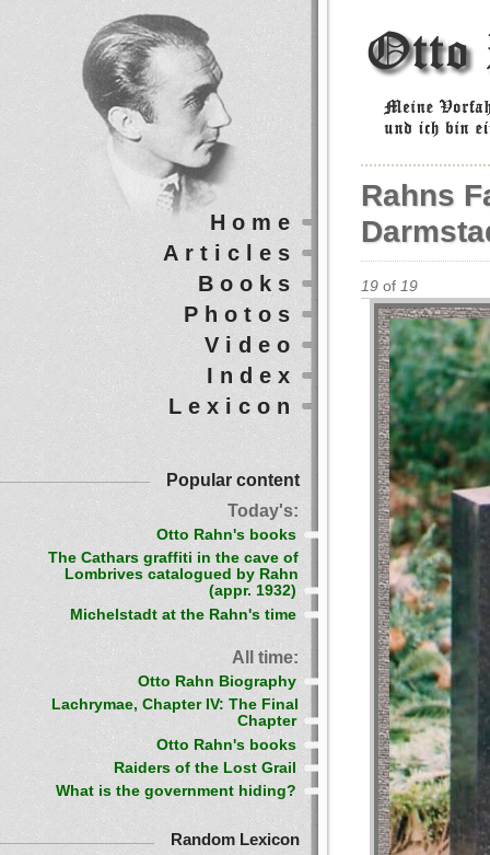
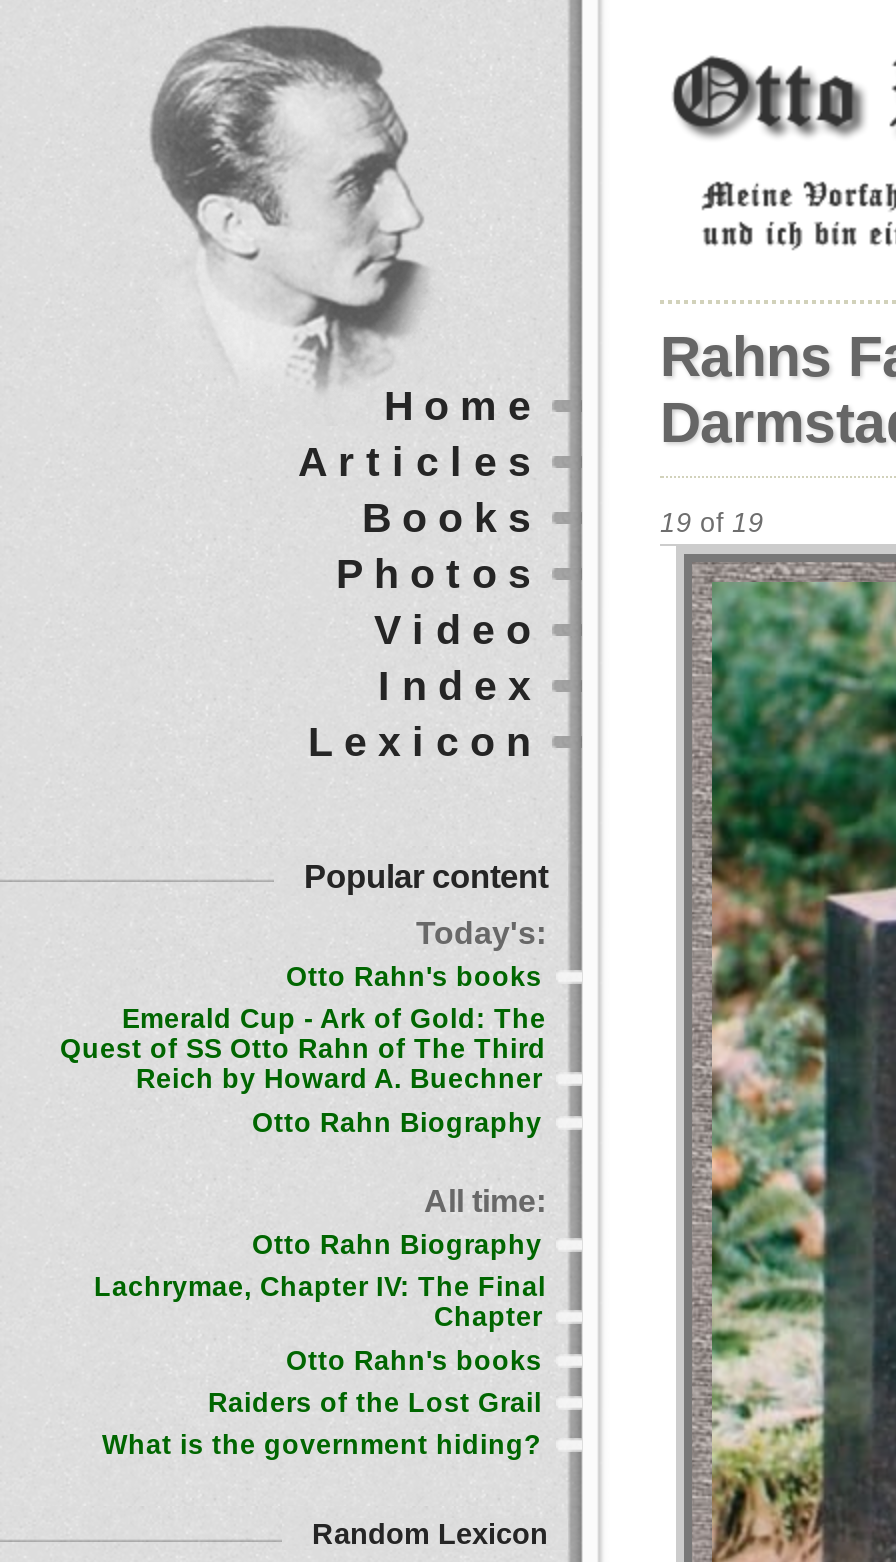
- The Cathars graffiti in the cave of
- Lombrives catalogued by Rahn
- (appr. 1932)
- Michelstadt at the Rahn's time
+ Emerald Cup - Ark of Gold: The
+ Quest of SS Otto Rahn of The Third
+ Reich by Howard A. Buechner
+ Otto Rahn Biography
